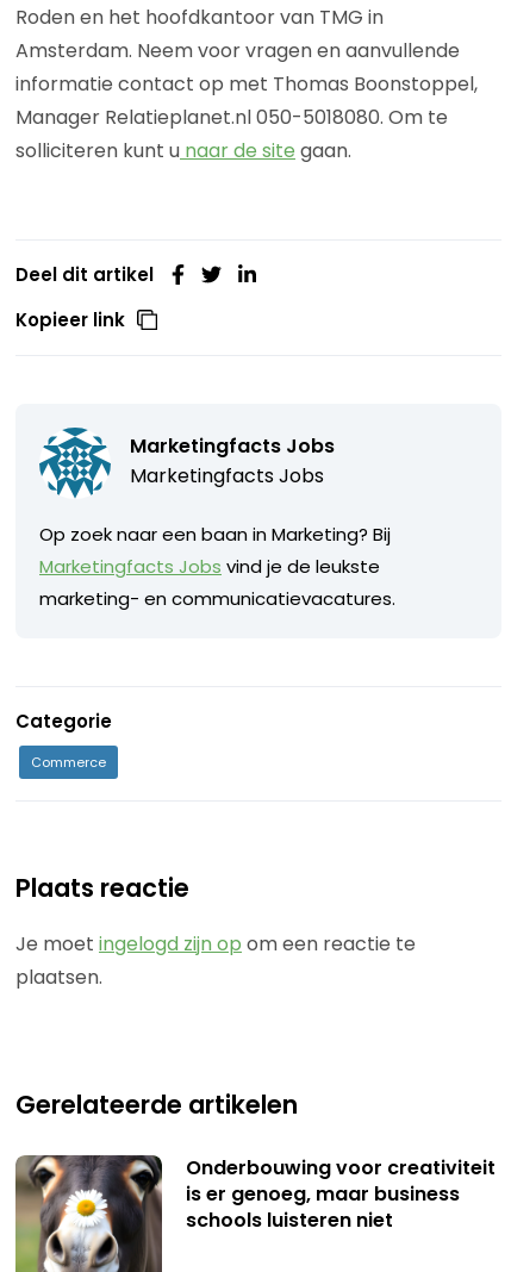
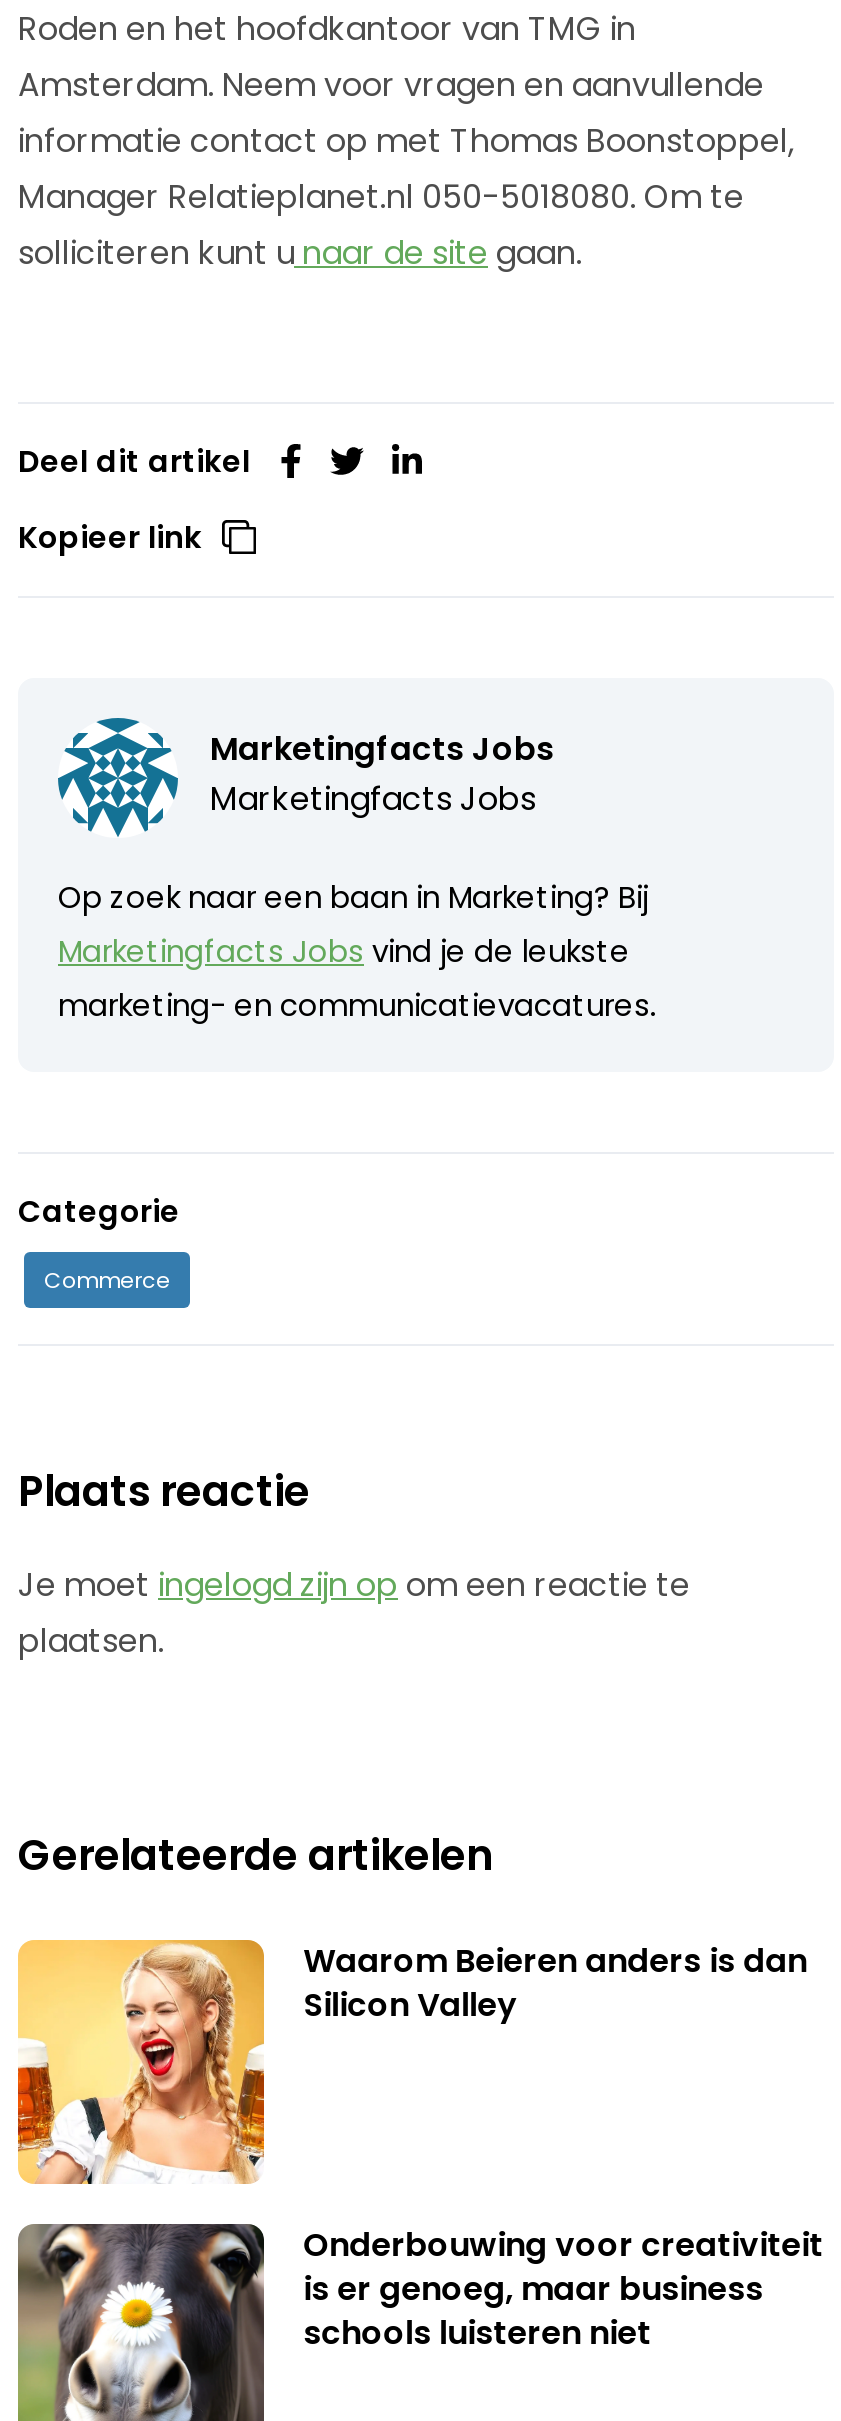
+ [image]
+ Waarom Beieren anders is dan
+ Silicon Valley
